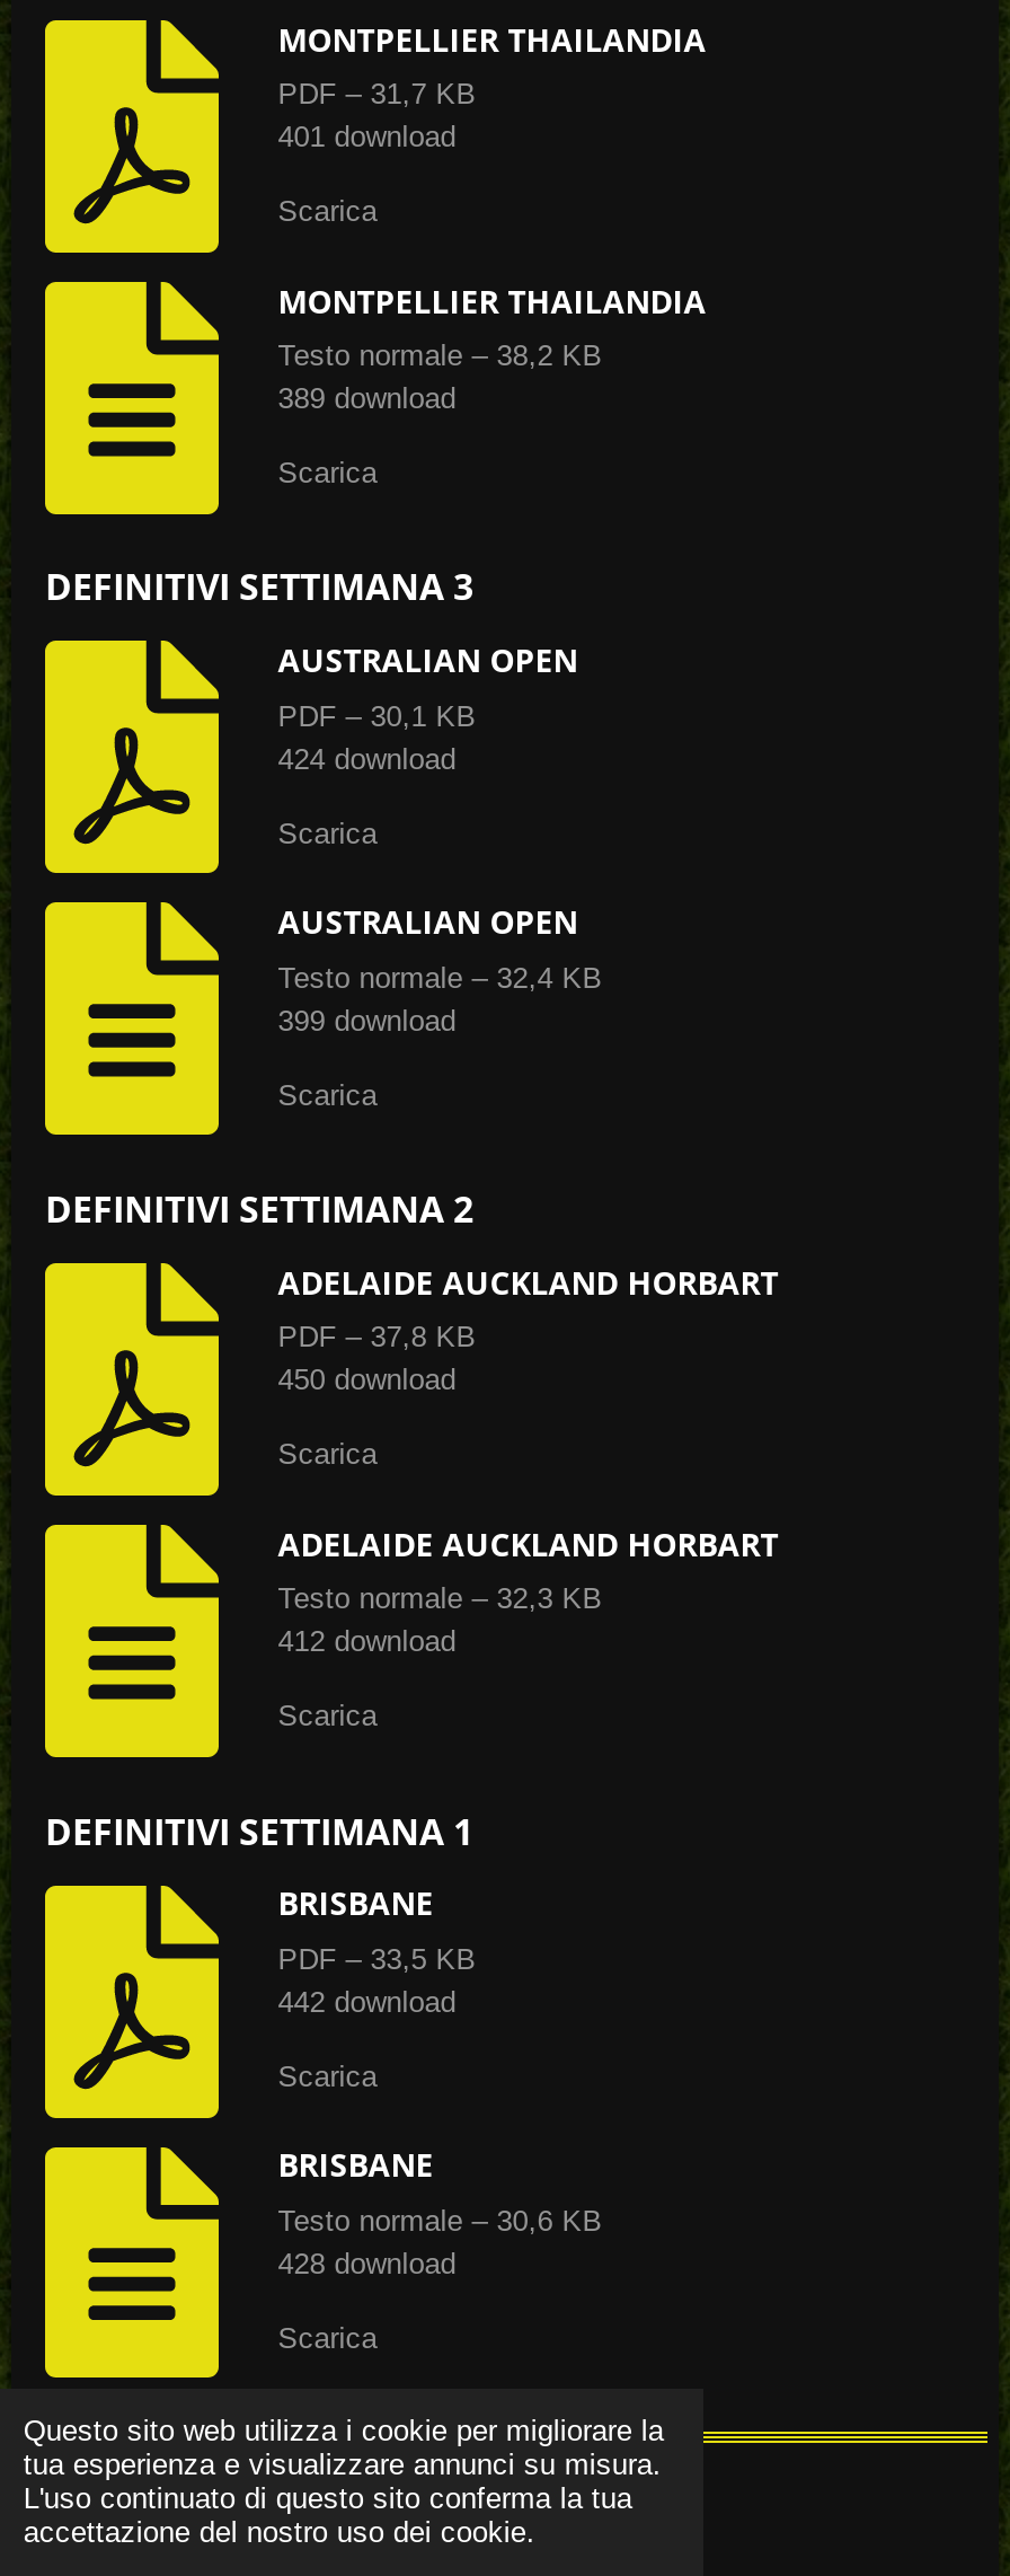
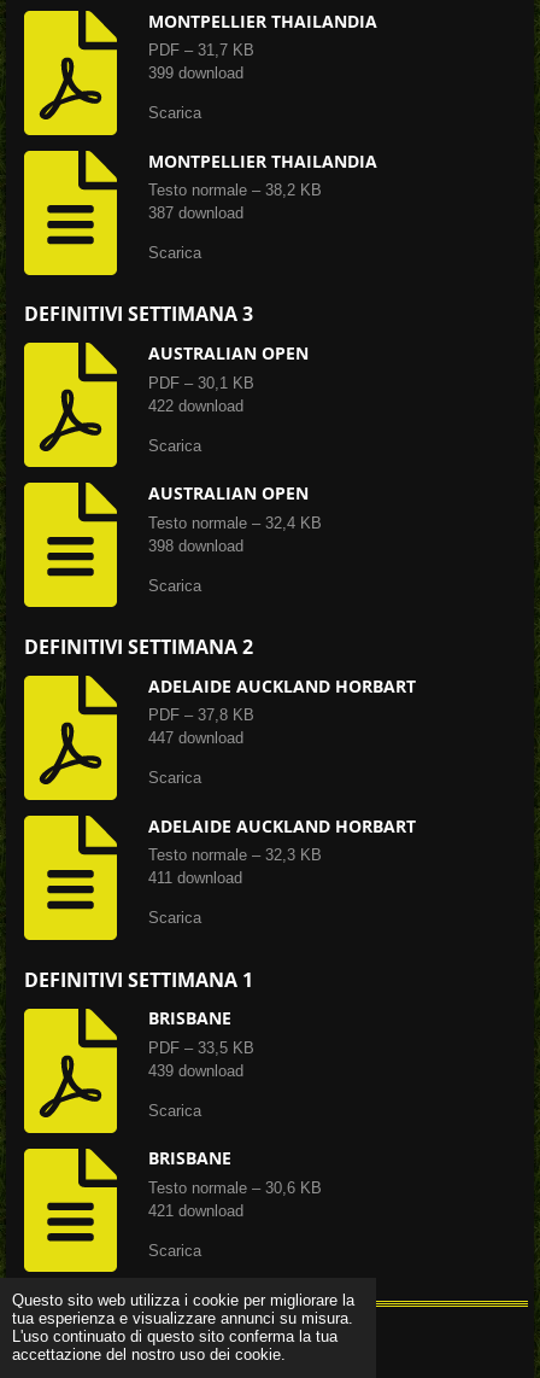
- 401 download
+ 399 download

- 389 download
+ 387 download

- 424 download
+ 422 download

- 399 download
+ 398 download

- 450 download
+ 447 download

- 412 download
+ 411 download

- 442 download
+ 439 download

- 428 download
+ 421 download
